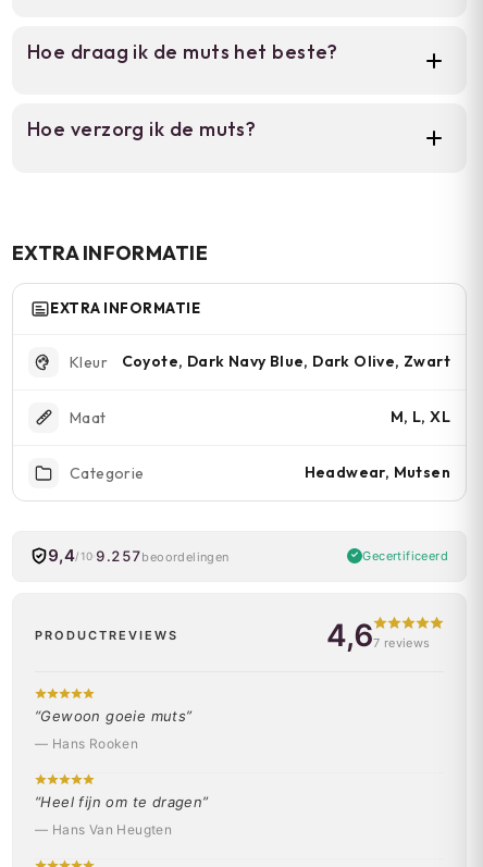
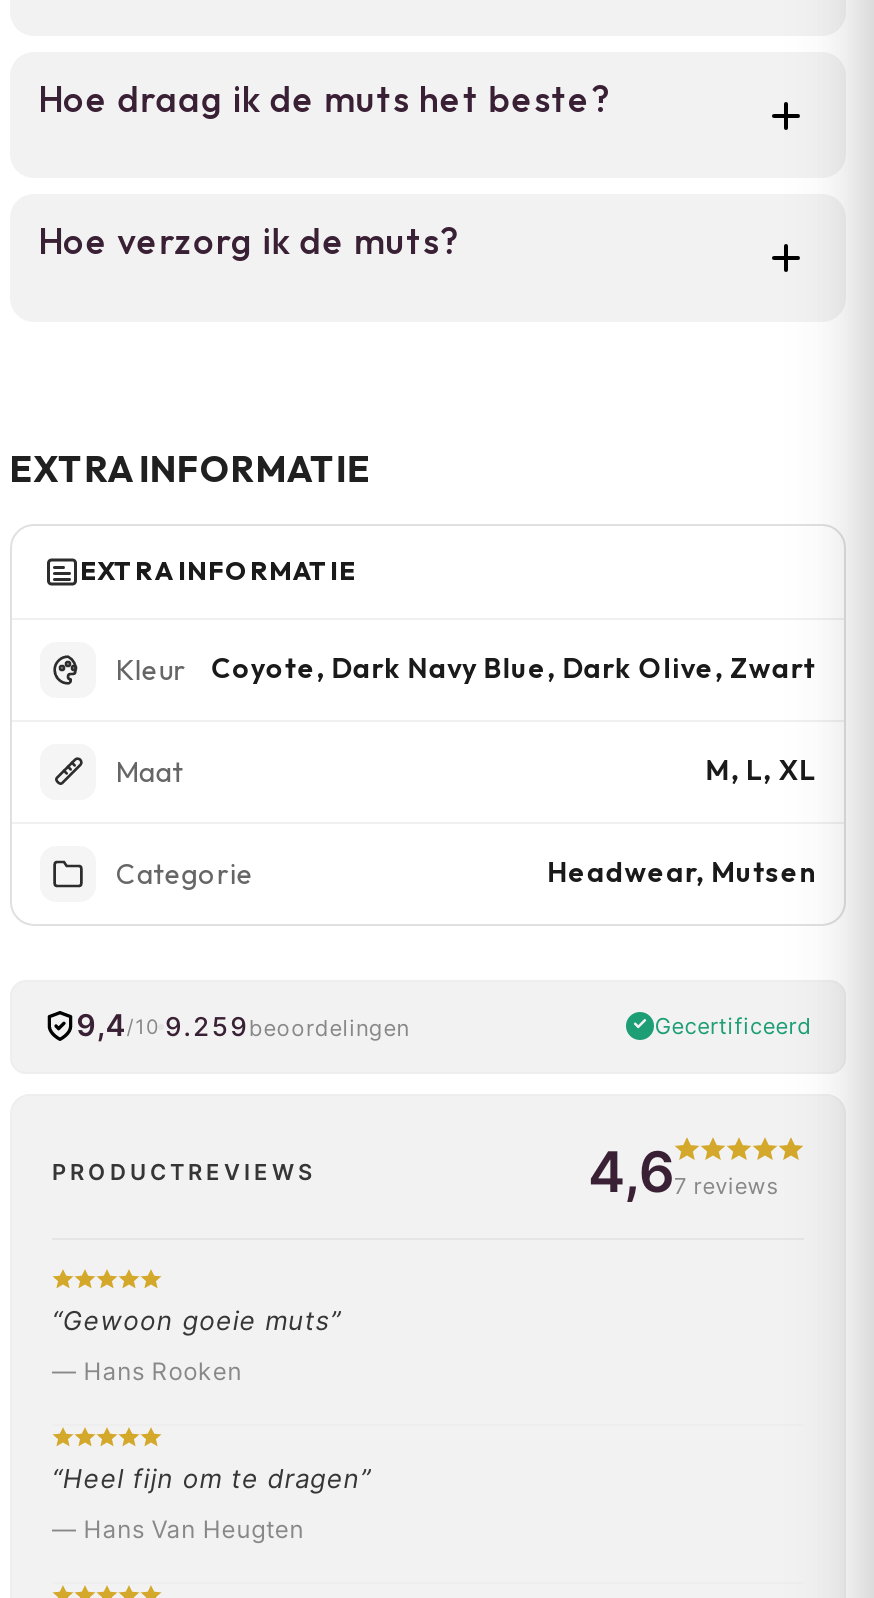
- 9,4/10 9.257beoordelingen
+ 9,4/10 9.259beoordelingen
